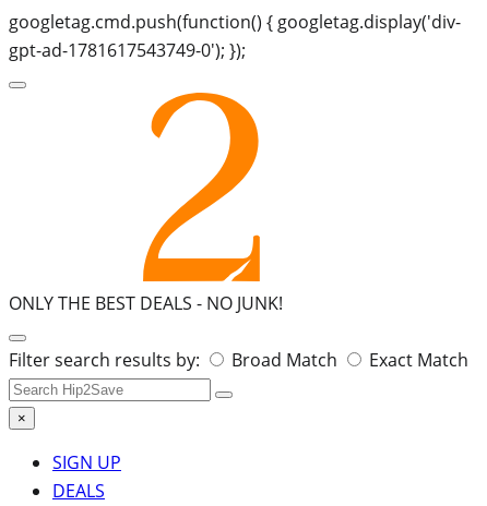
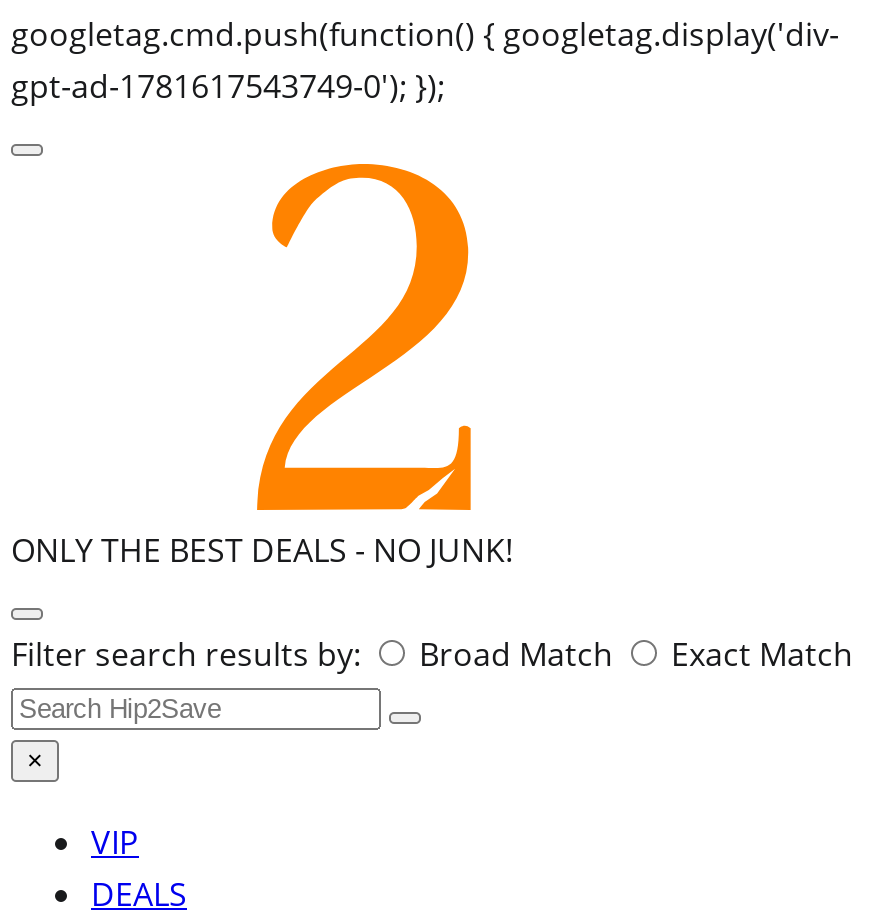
- SIGN UP
+ VIP
